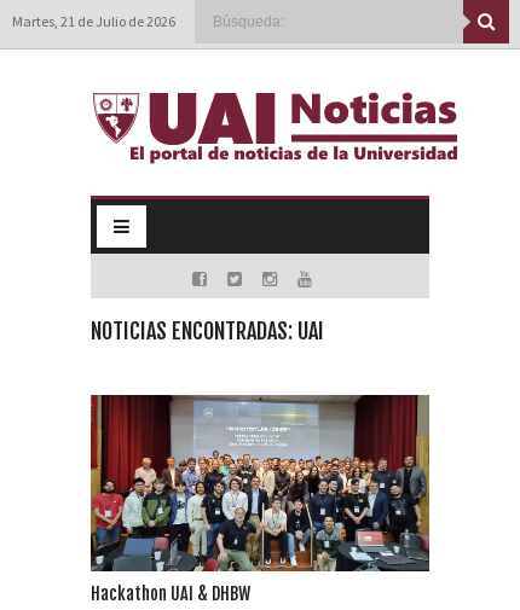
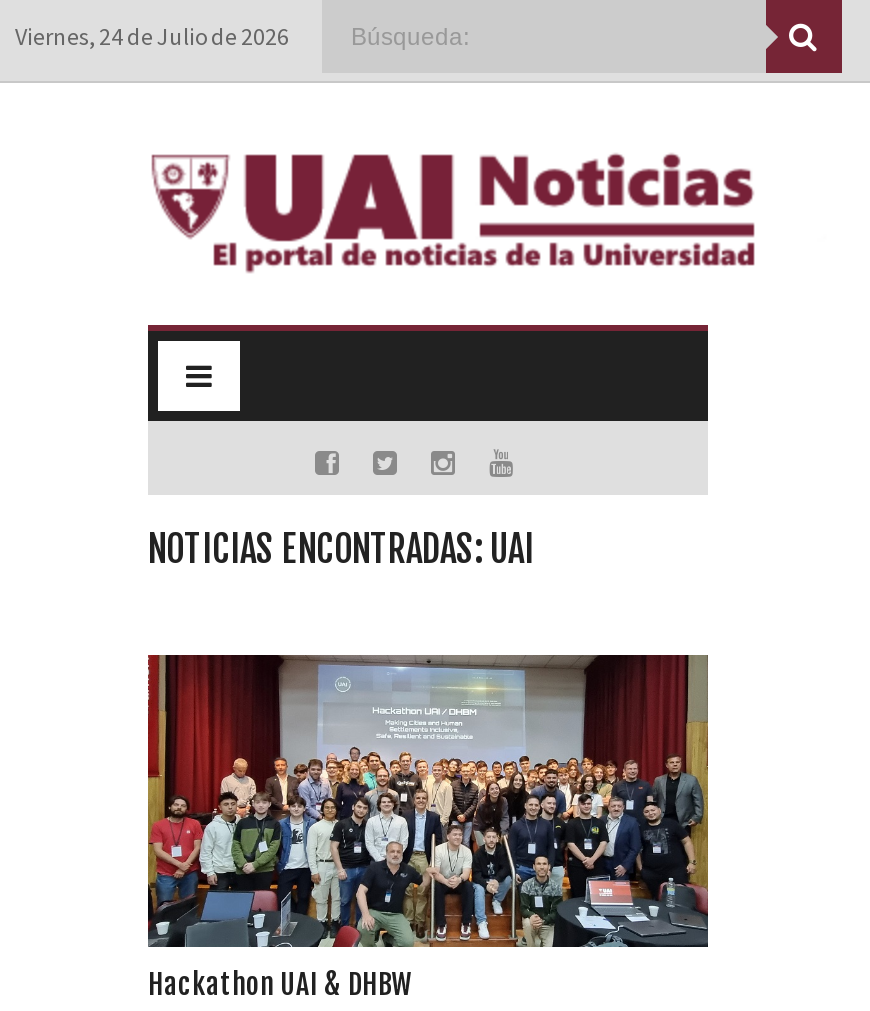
- Martes, 21 de Julio de 2026
+ Viernes, 24 de Julio de 2026
